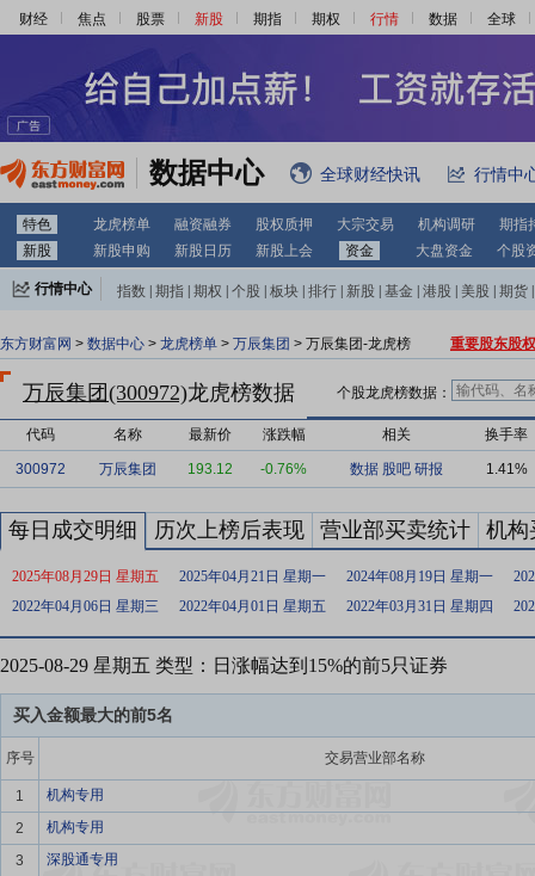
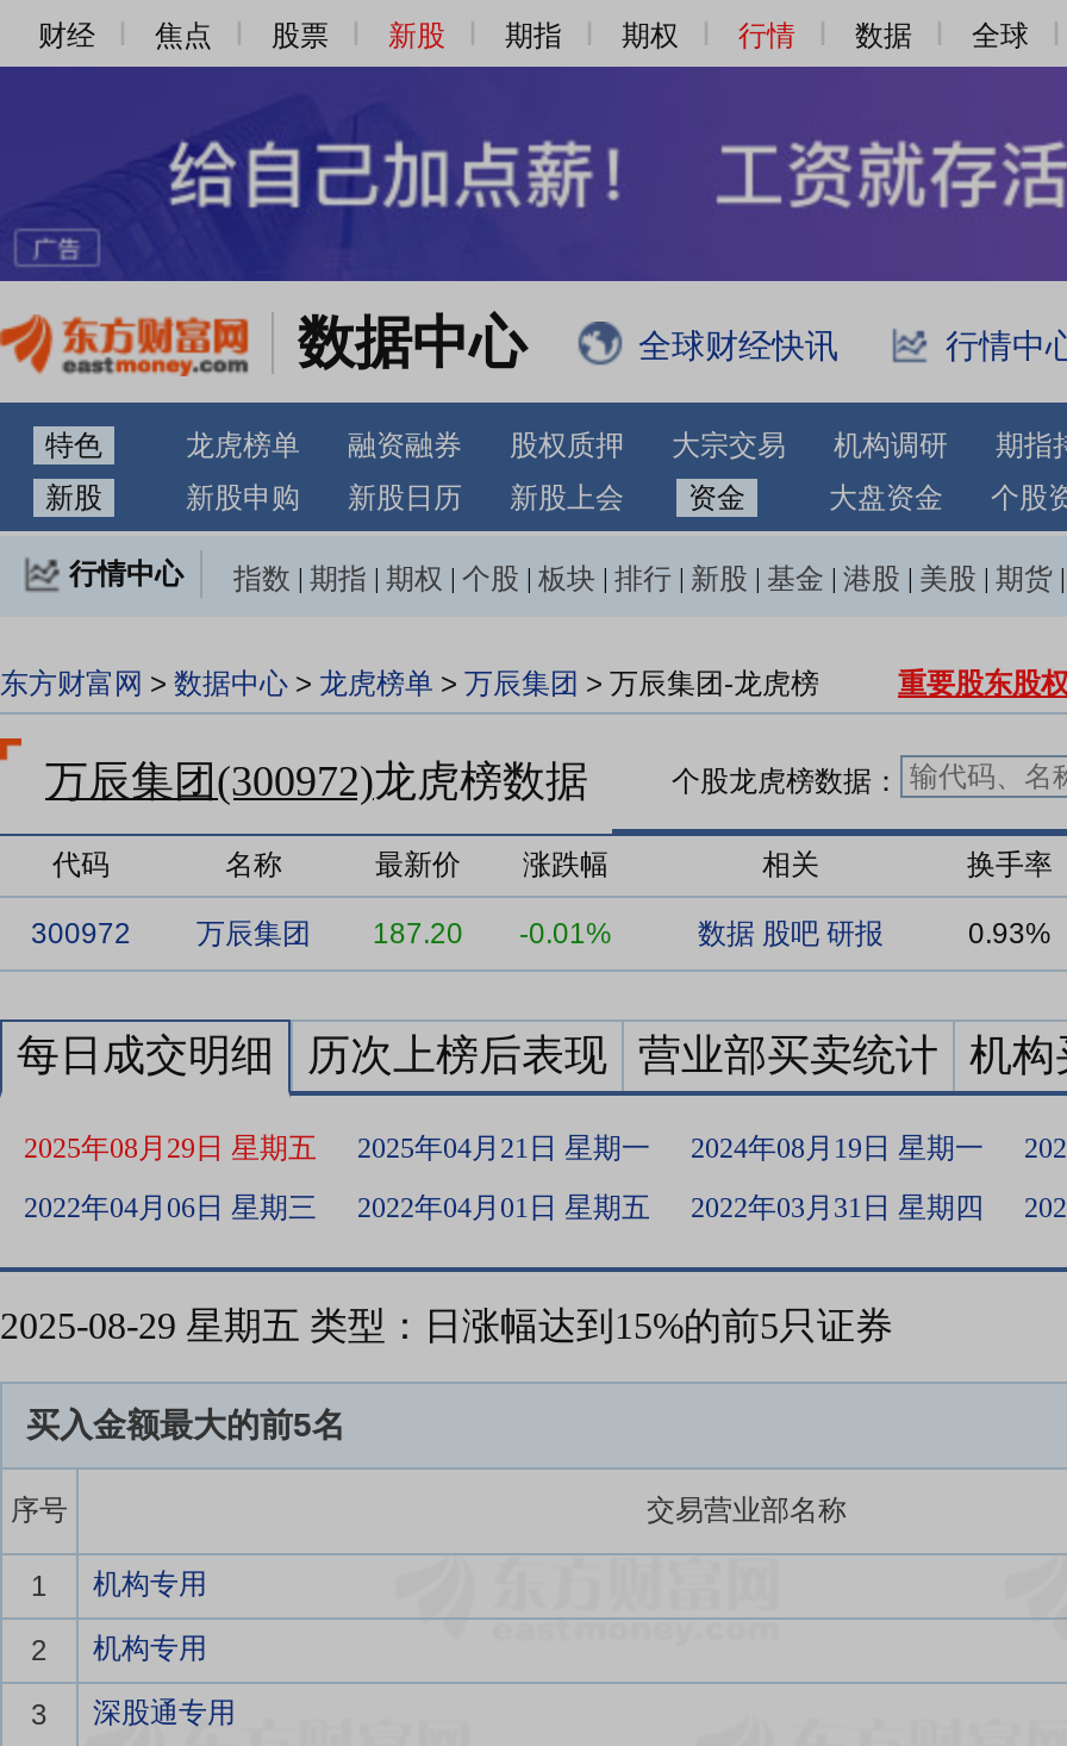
- 193.12
+ 187.20

- -0.76%
+ -0.01%

- 1.41%
+ 0.93%
